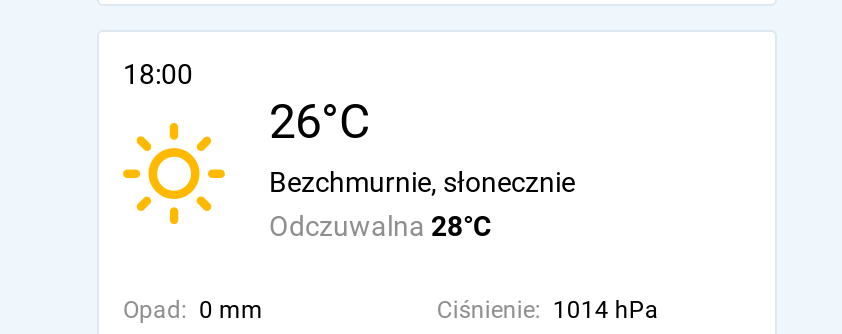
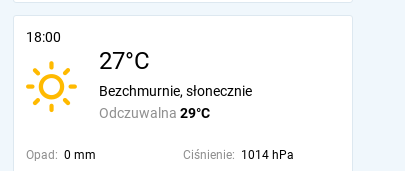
- 26°C
+ 27°C

- Odczuwalna 28°C
+ Odczuwalna 29°C
